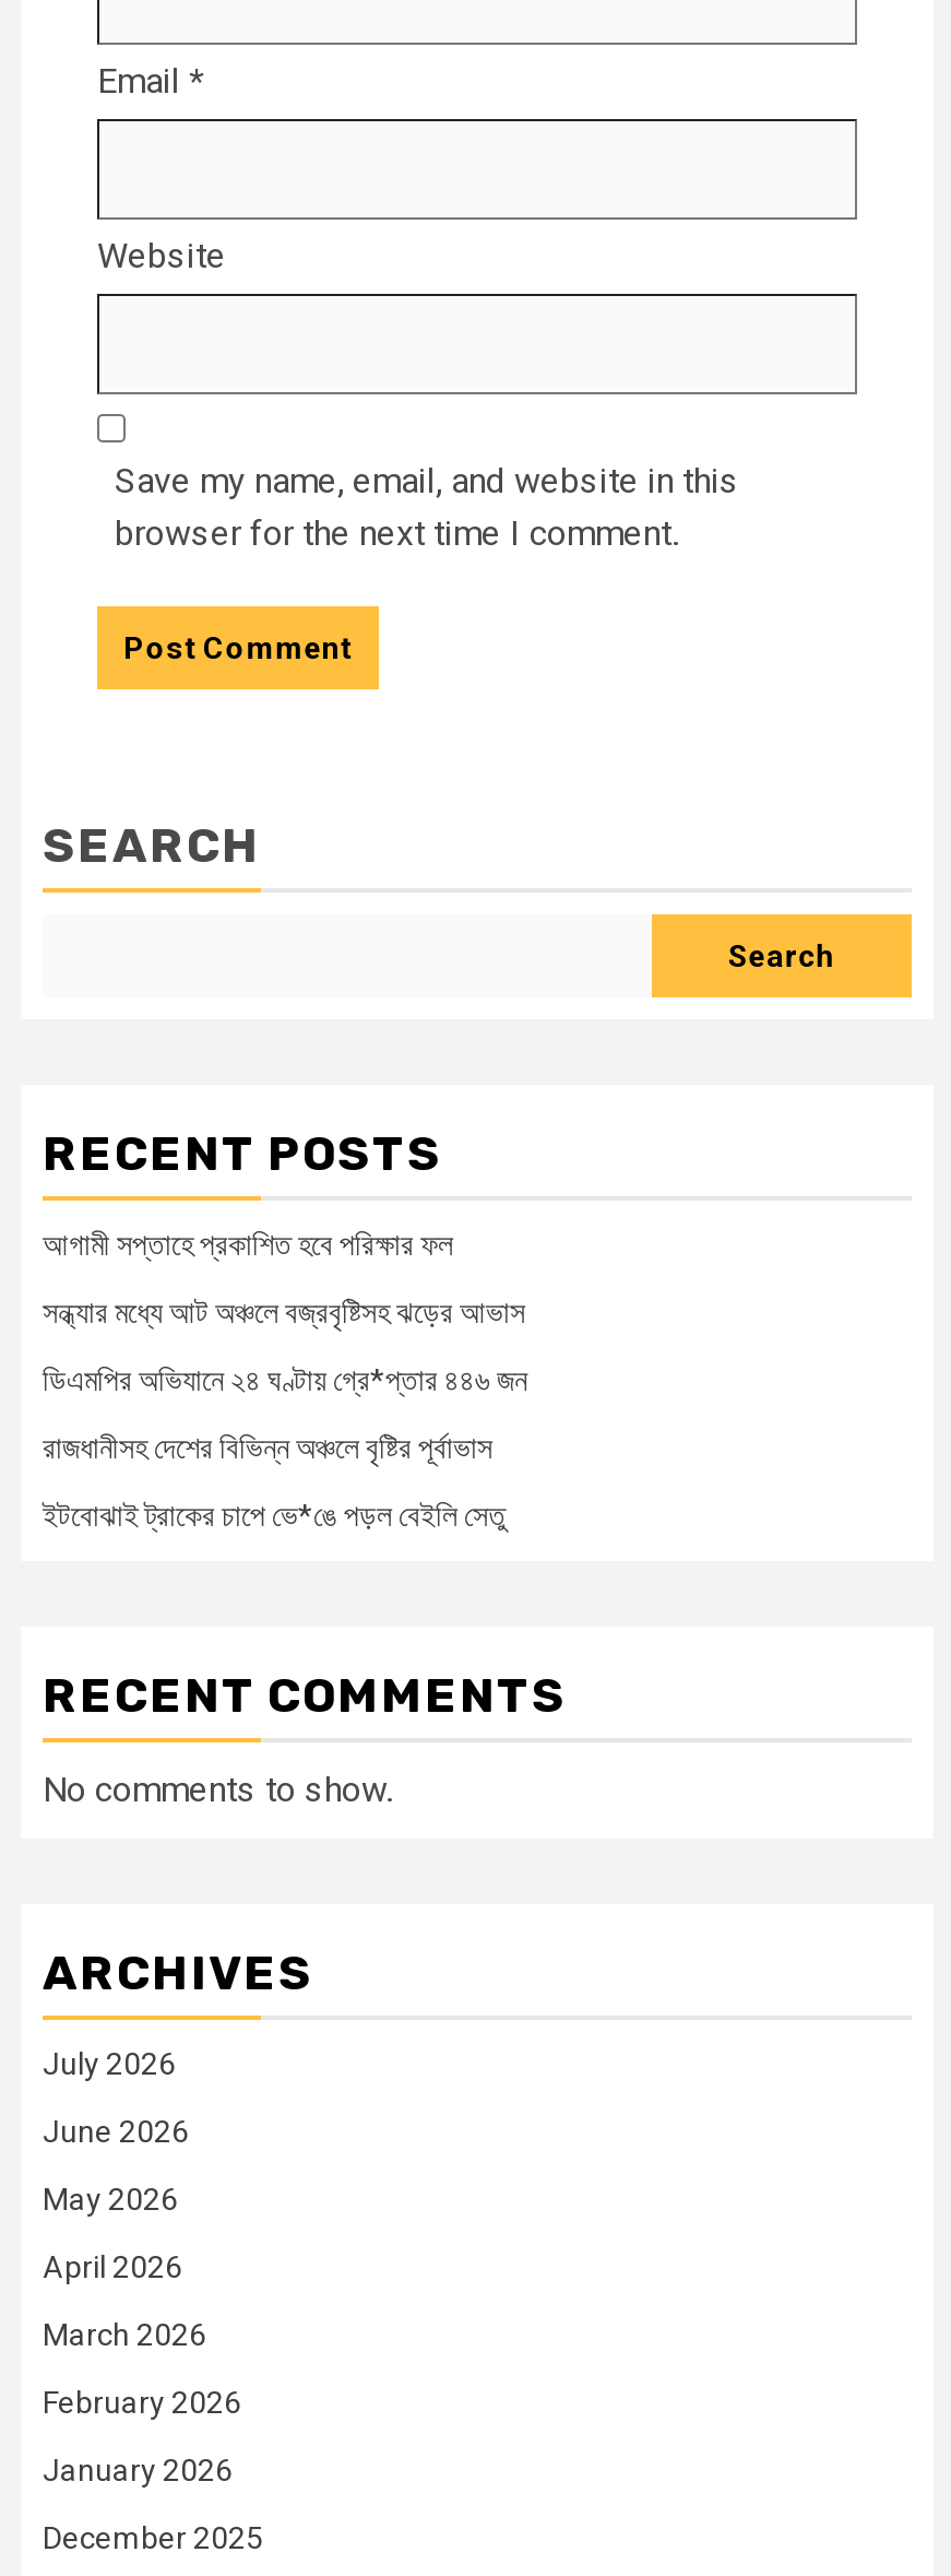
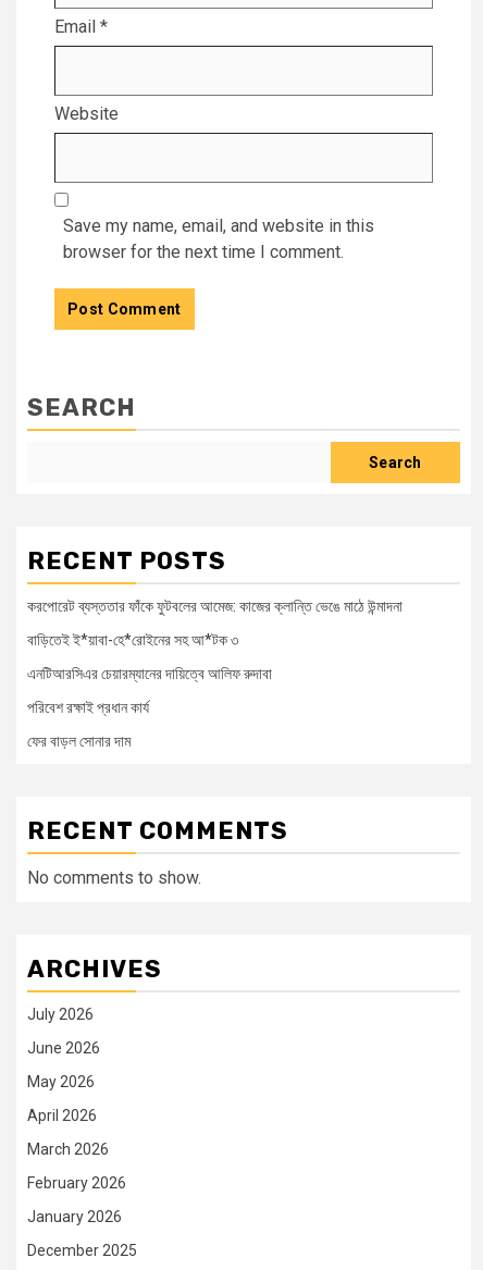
- আগামী সপ্তাহে প্রকাশিত হবে পরিক্ষার ফল
+ করপোরেট ব্যস্ততার ফাঁকে ফুটবলের আমেজ: কাজের ক্লান্তি ভেঙে মাঠে উন্মাদনা

- সন্ধ্যার মধ্যে আট অঞ্চলে বজ্রবৃষ্টিসহ ঝড়ের আভাস
+ বাড়িতেই ই*য়াবা-হে*রোইনের সহ আ*টক ৩

- ডিএমপির অভিযানে ২৪ ঘণ্টায় গ্রে*প্তার ৪৪৬ জন
+ এনটিআরসিএর চেয়ারম্যানের দায়িত্বে আলিফ রুদাবা

- রাজধানীসহ দেশের বিভিন্ন অঞ্চলে বৃষ্টির পূর্বাভাস
+ পরিবেশ রক্ষাই প্রধান কার্য

- ইটবোঝাই ট্রাকের চাপে ভে*ঙে পড়ল বেইলি সেতু
+ ফের বাড়ল সোনার দাম
